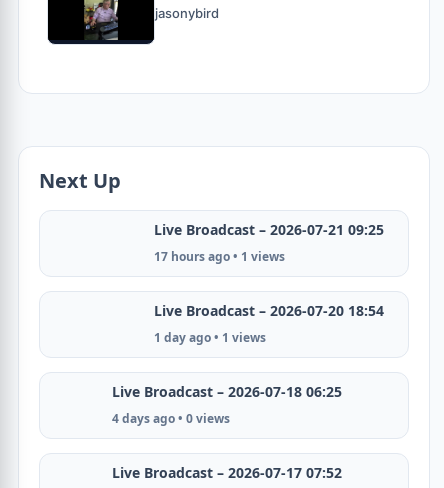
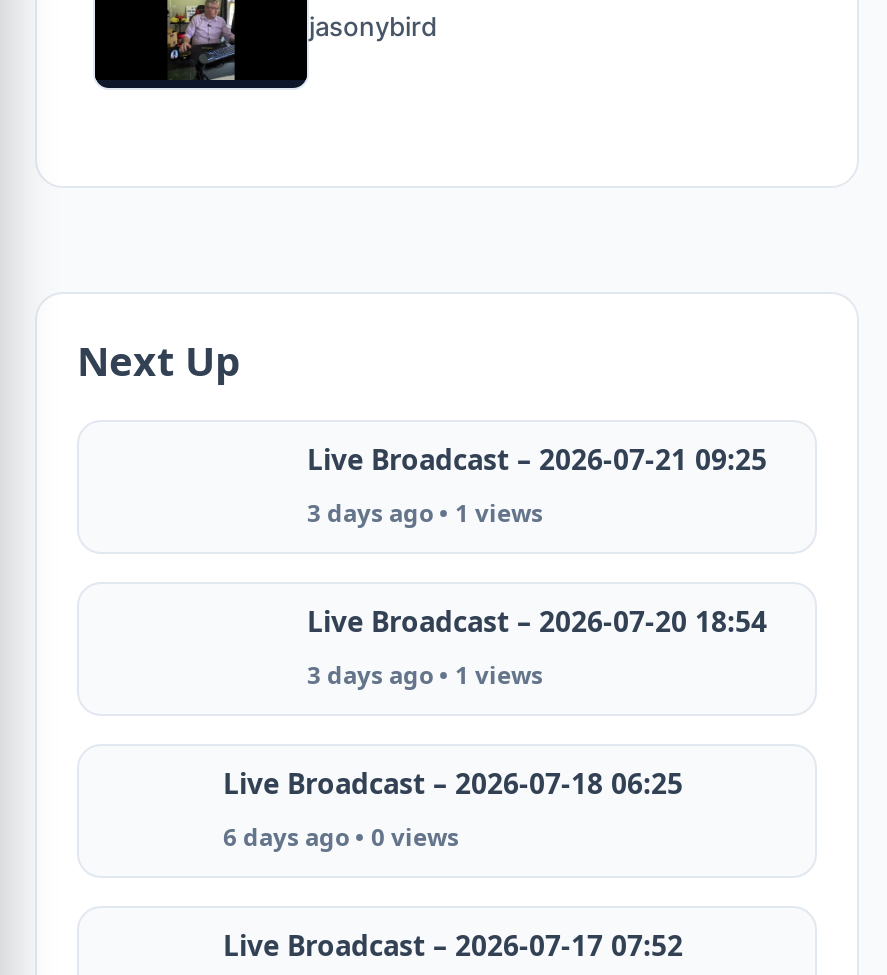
- 17 hours ago • 1 views
+ 3 days ago • 1 views

- 1 day ago • 1 views
+ 3 days ago • 1 views

- 4 days ago • 0 views
+ 6 days ago • 0 views
